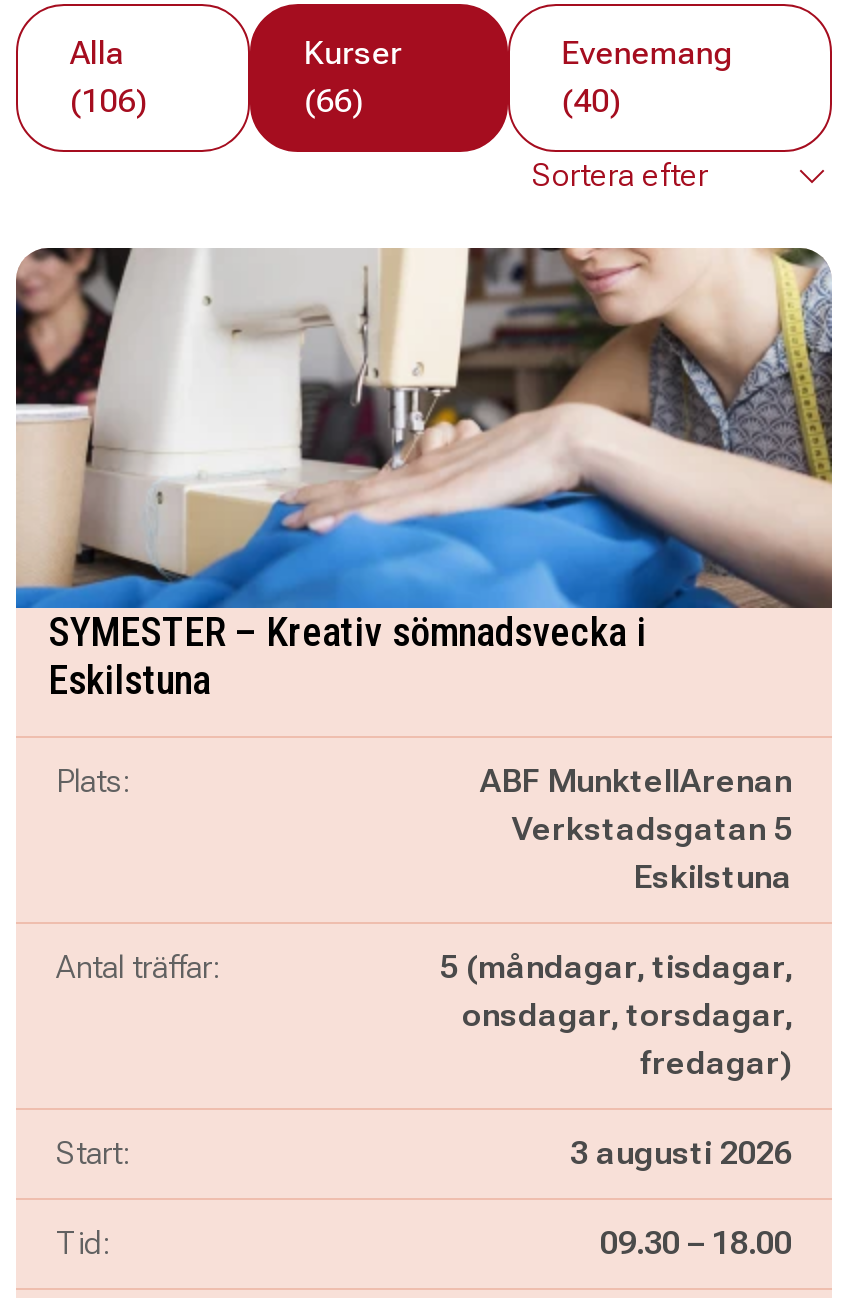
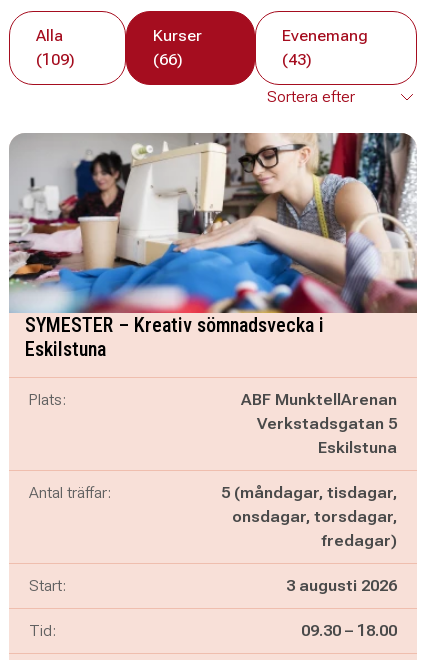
- (106)
+ (109)

- (40)
+ (43)

- [image]
+ [image]
